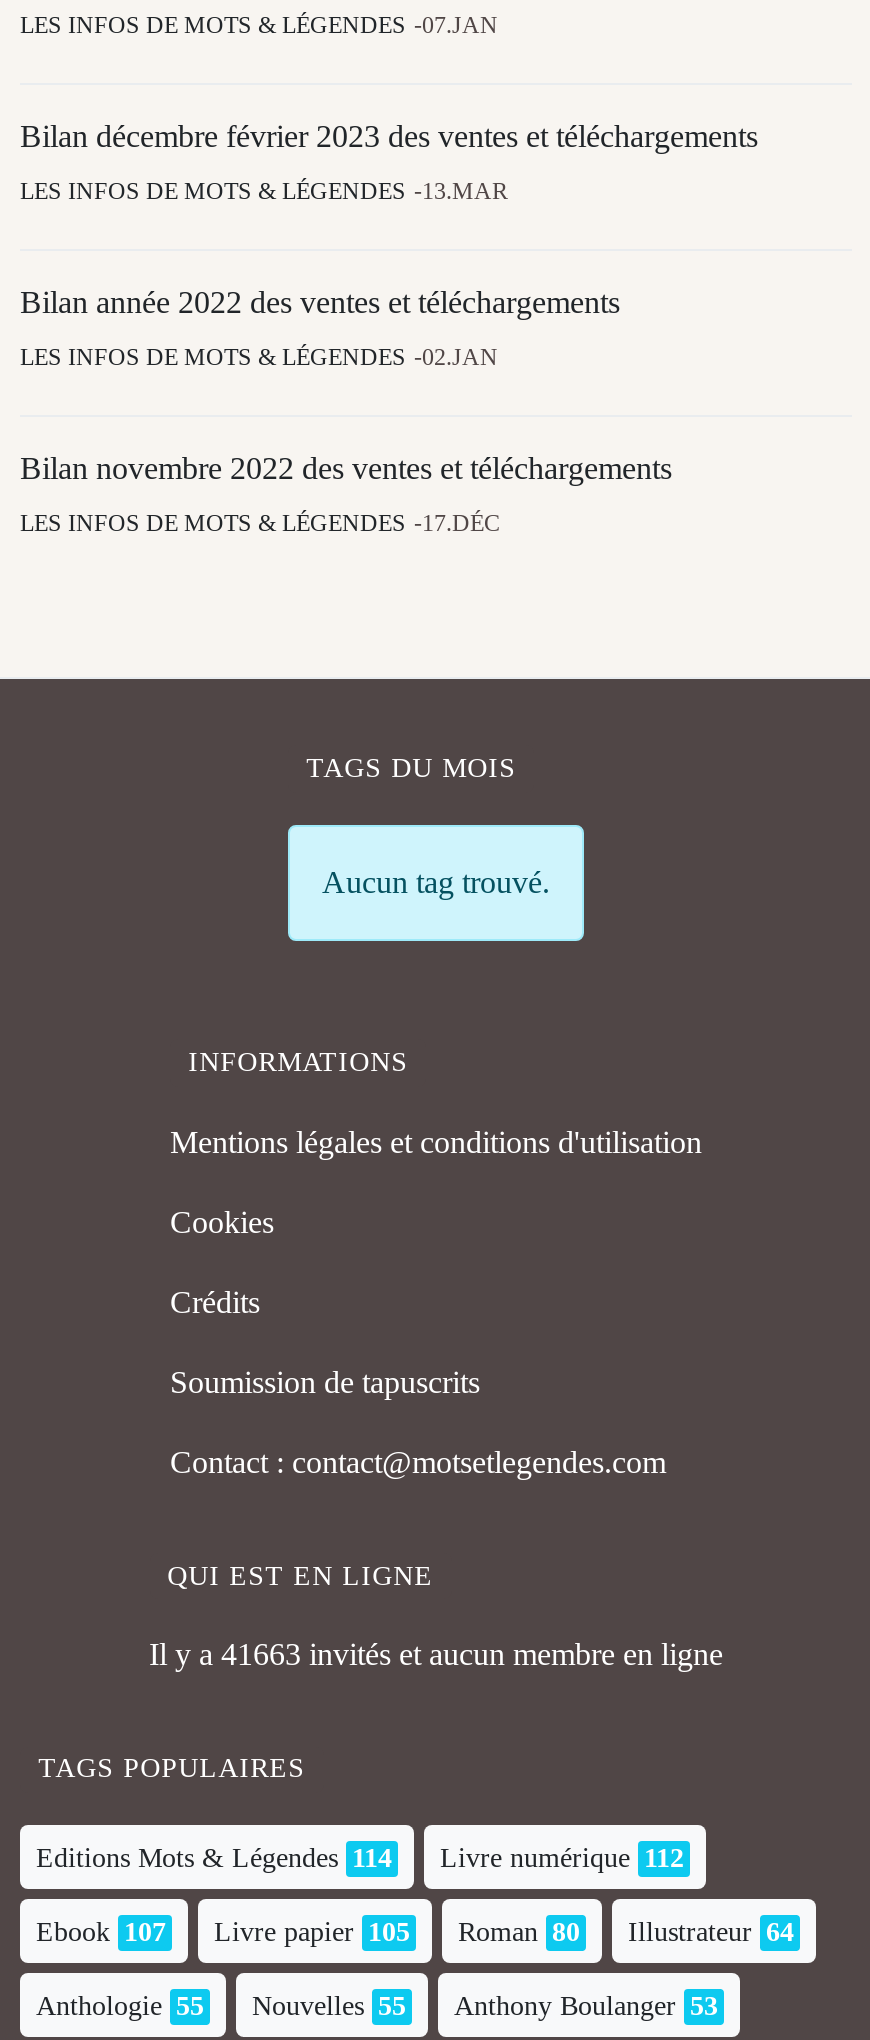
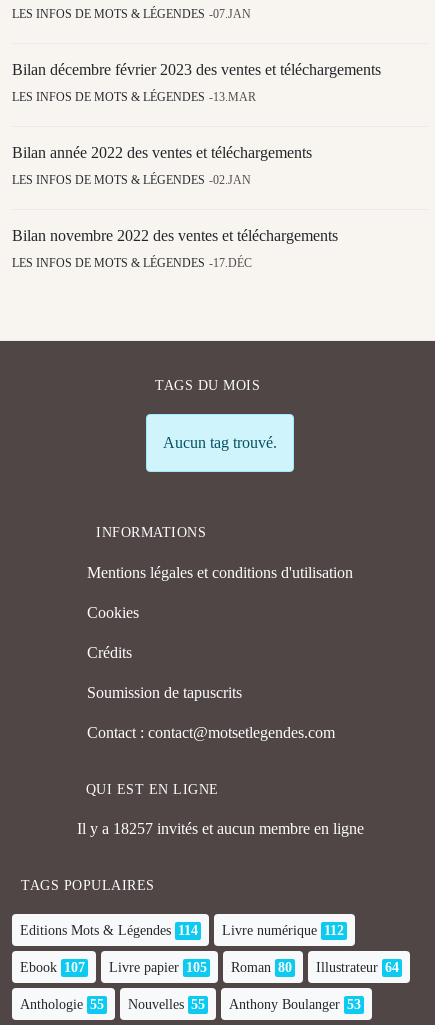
- Il y a 41663 invités et aucun membre en ligne
+ Il y a 18257 invités et aucun membre en ligne
